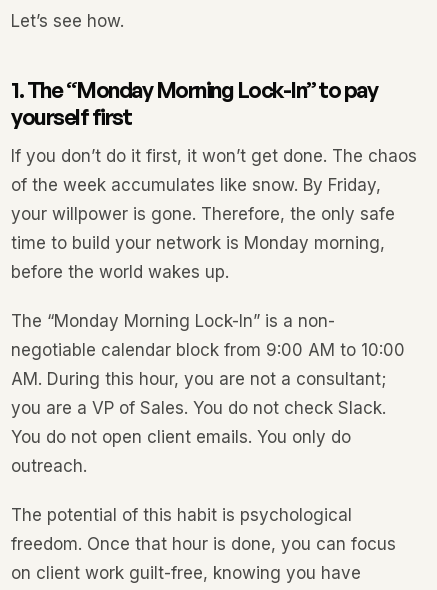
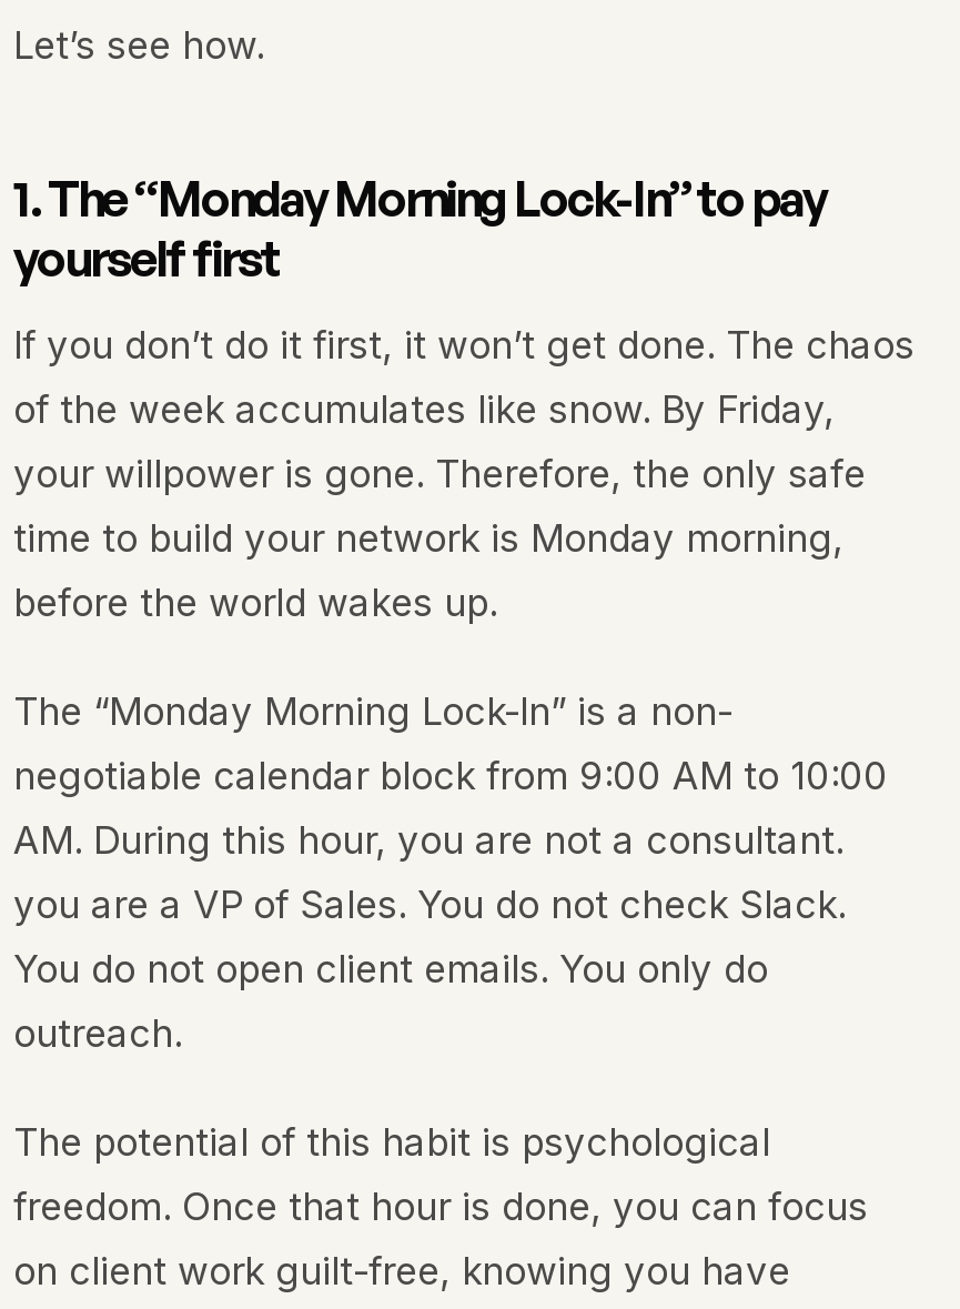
- AM. During this hour, you are not a consultant;
+ AM. During this hour, you are not a consultant.
